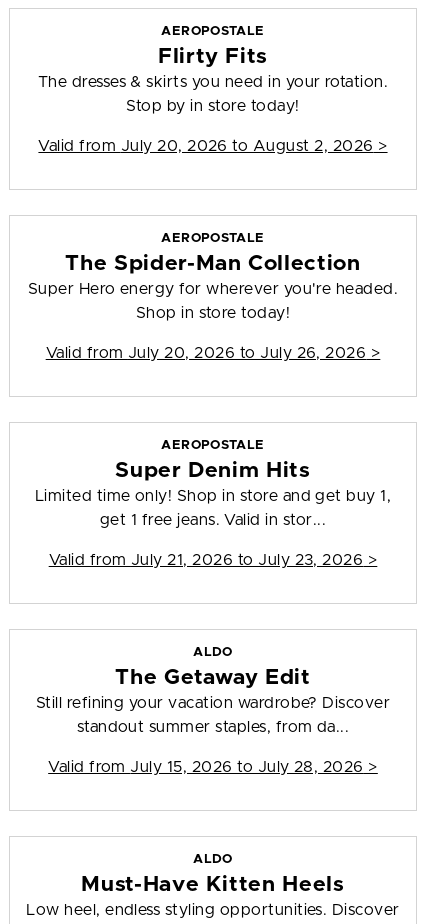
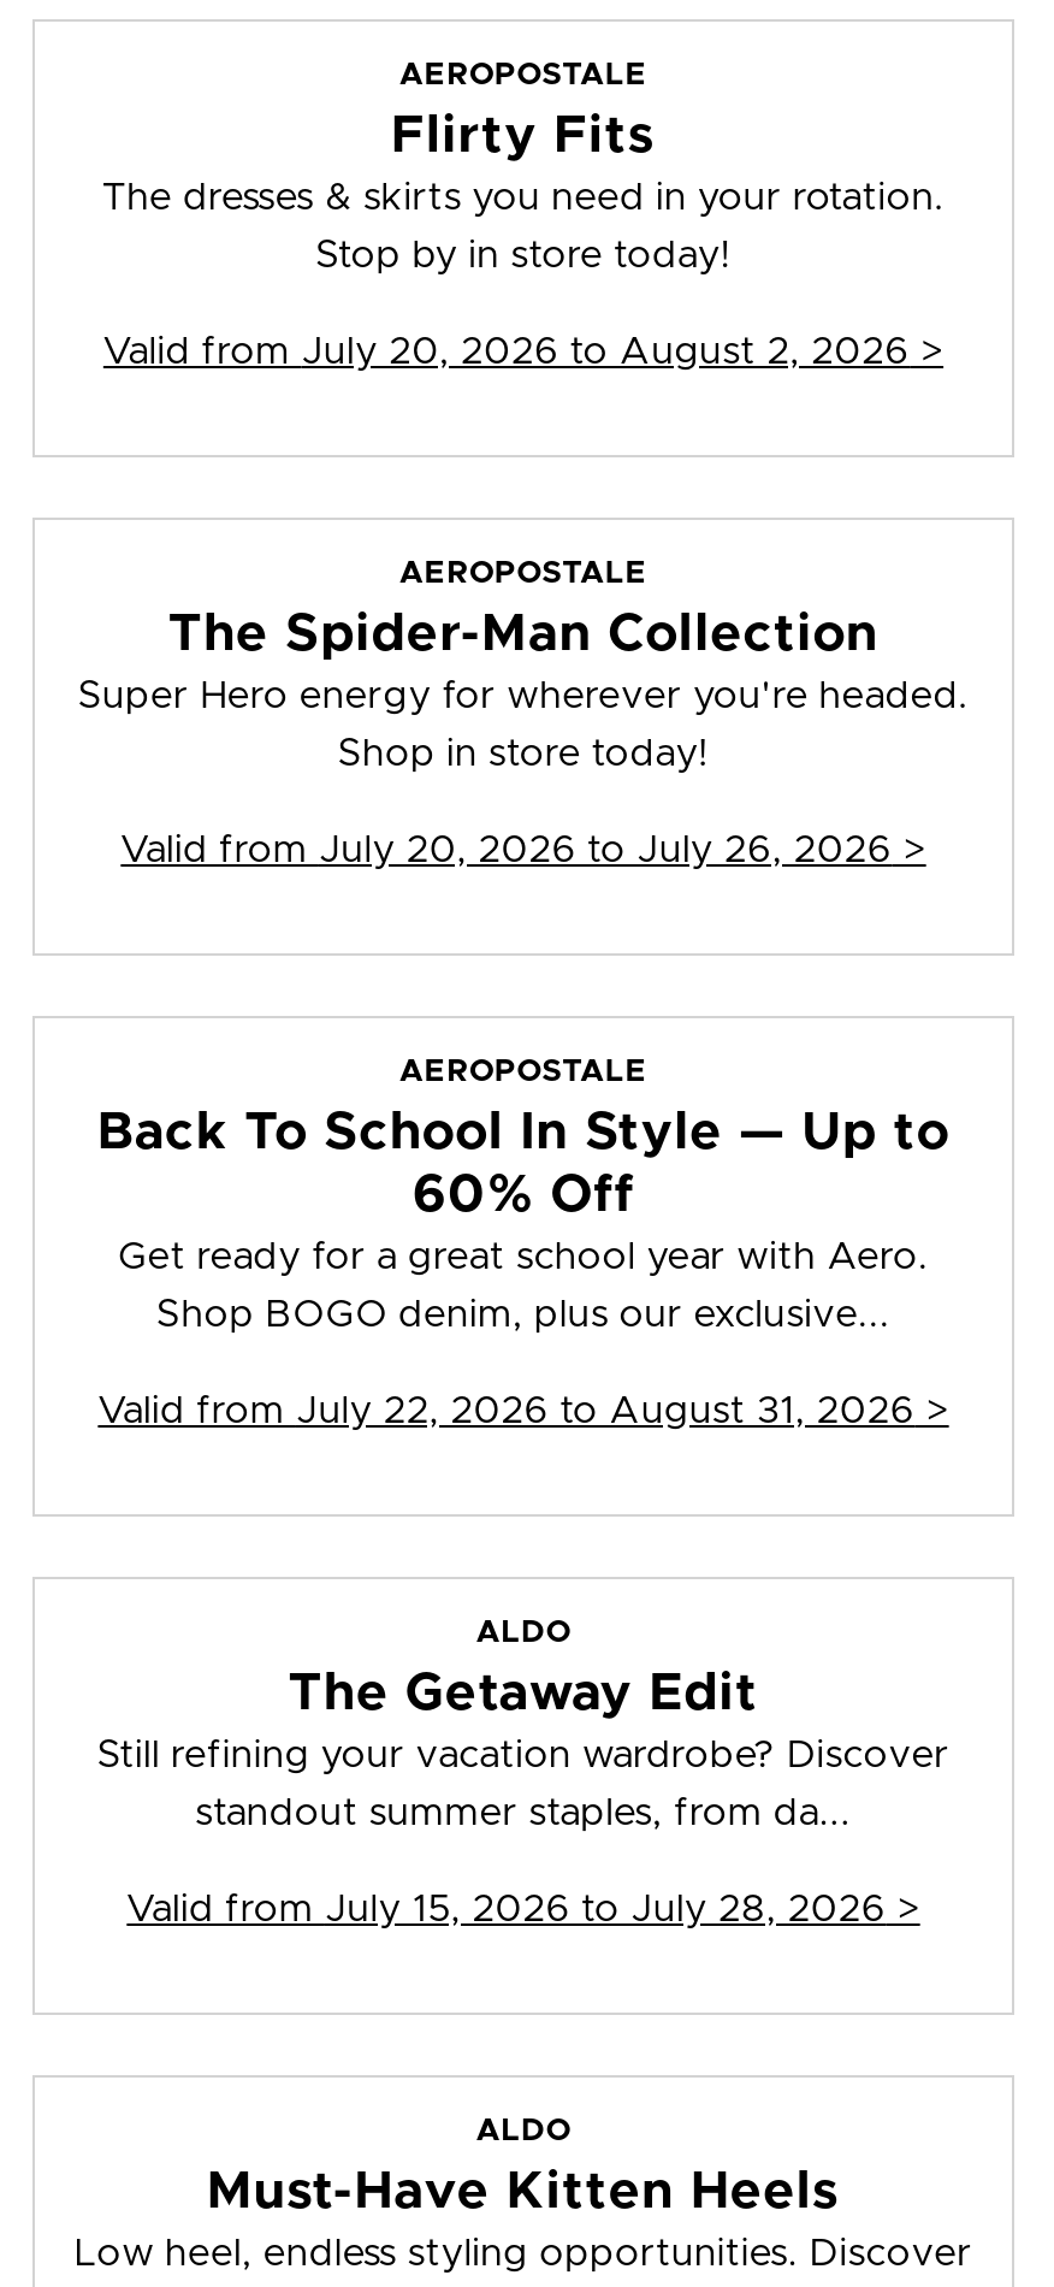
- Super Denim Hits
- Limited time only! Shop in store and get buy 1,
+ Back To School In Style — Up to
+ 60% Off
+ Get ready for a great school year with Aero.

- get 1 free jeans. Valid in stor...
+ Shop BOGO denim, plus our exclusive...

- Valid from July 21, 2026 to July 23, 2026 >
+ Valid from July 22, 2026 to August 31, 2026 >
